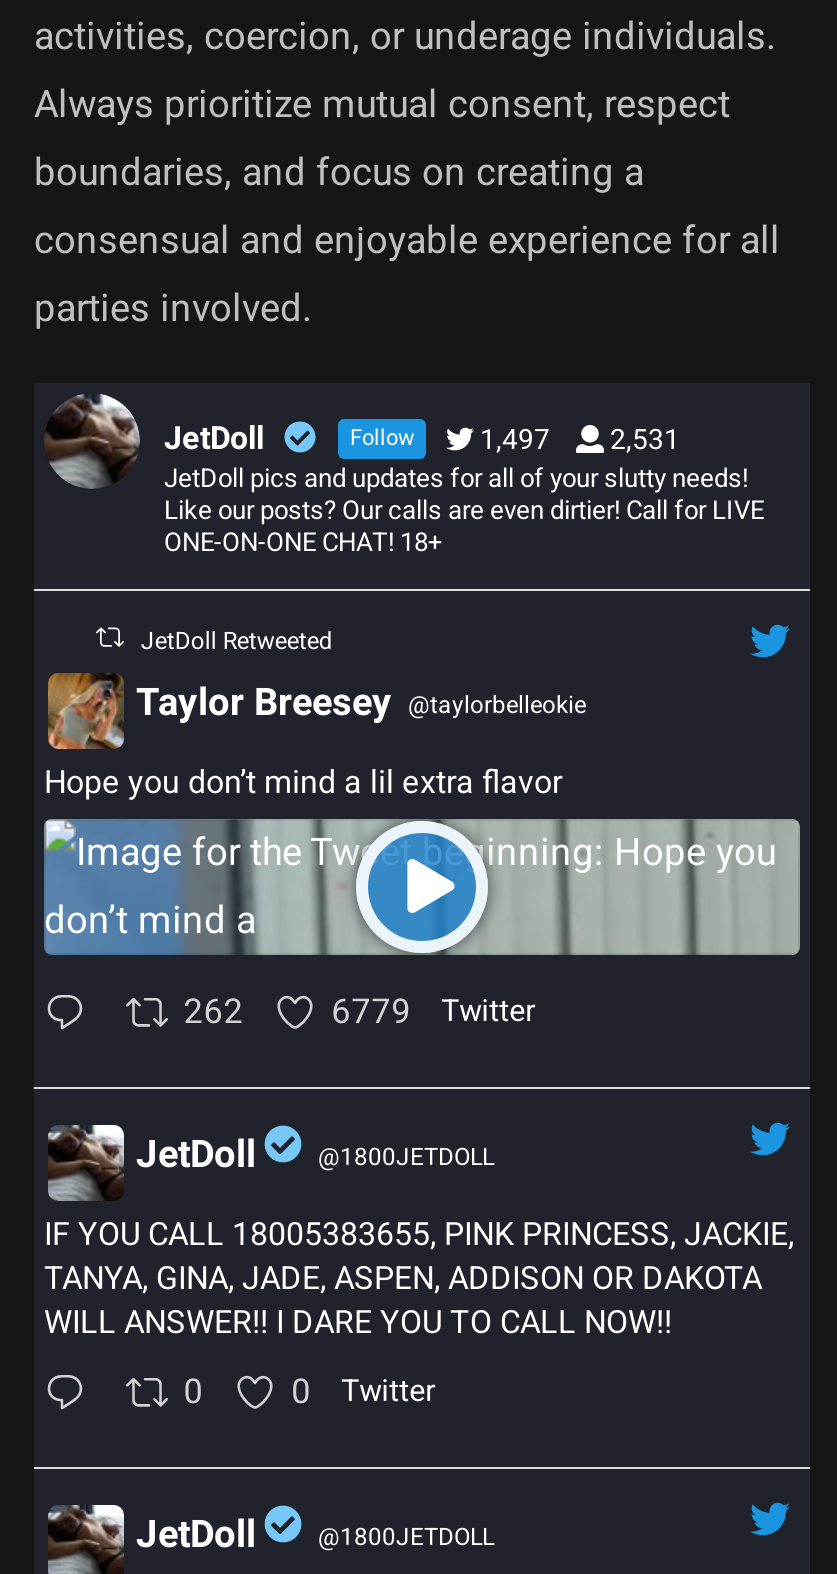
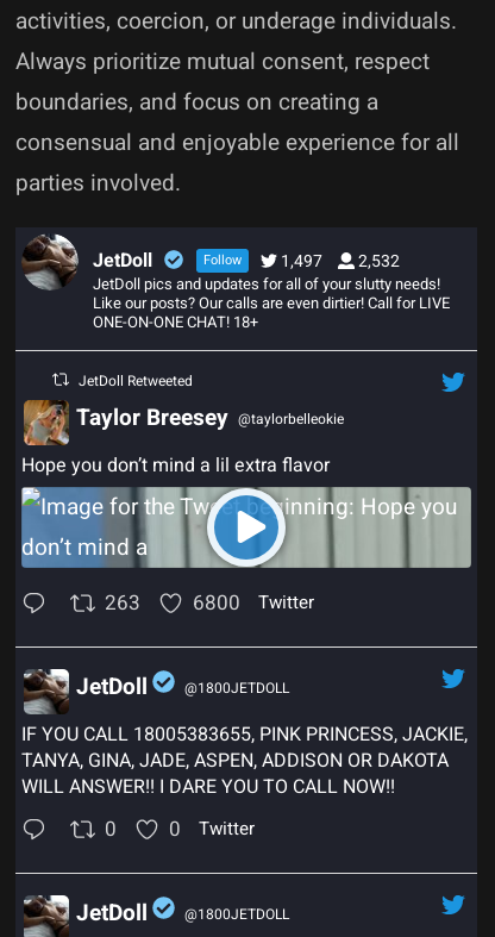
- Follow 1,497 2,531
+ Follow 1,497 2,532

- 262
+ 263

- 6779
+ 6800
